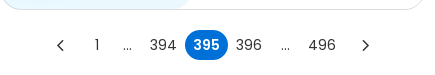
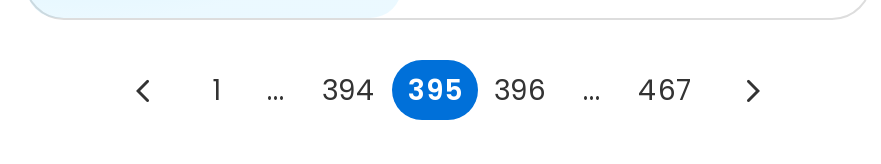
- 496
+ 467
